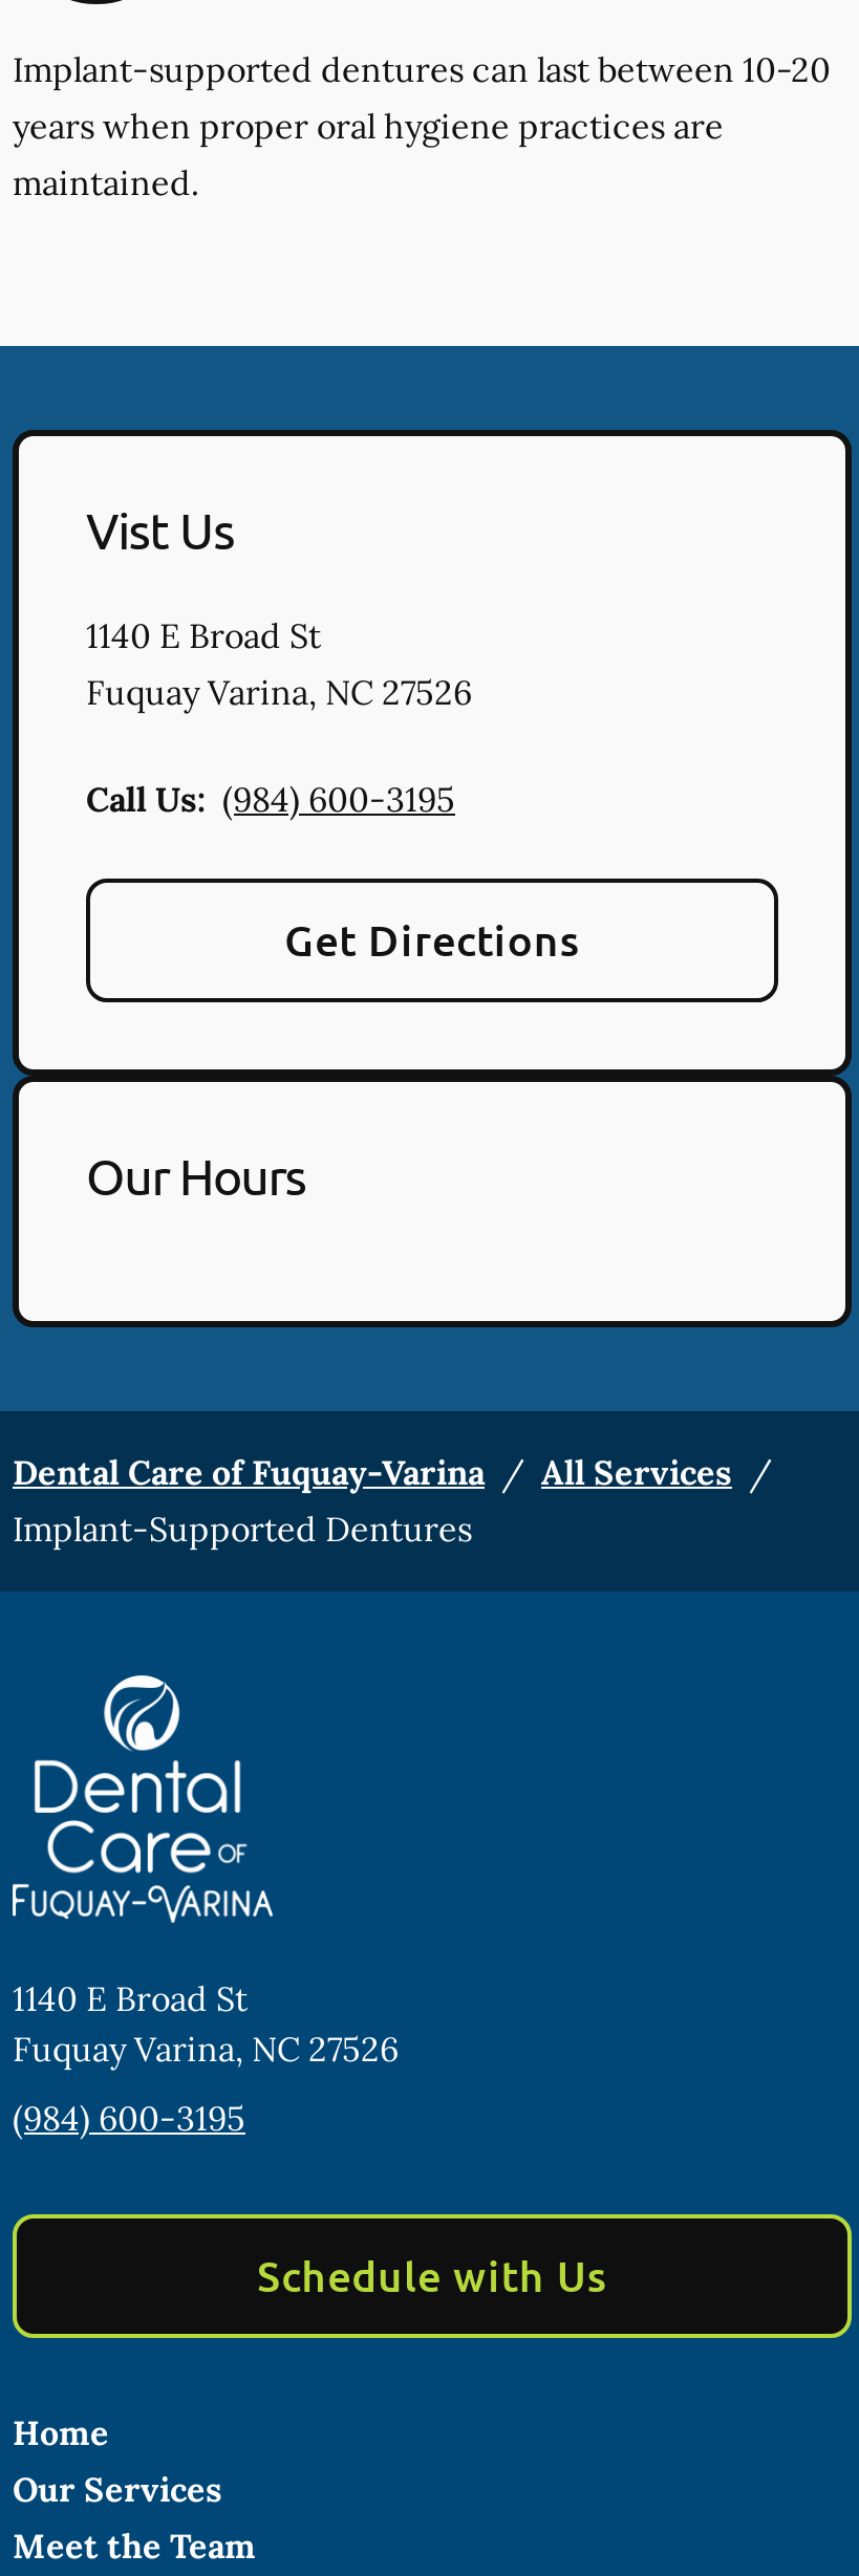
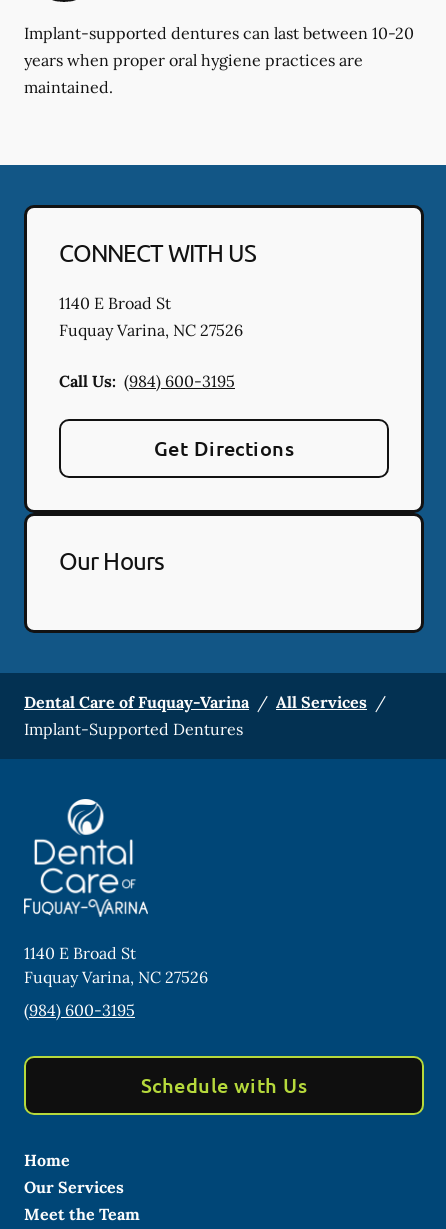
- Vist Us
+ CONNECT WITH US
